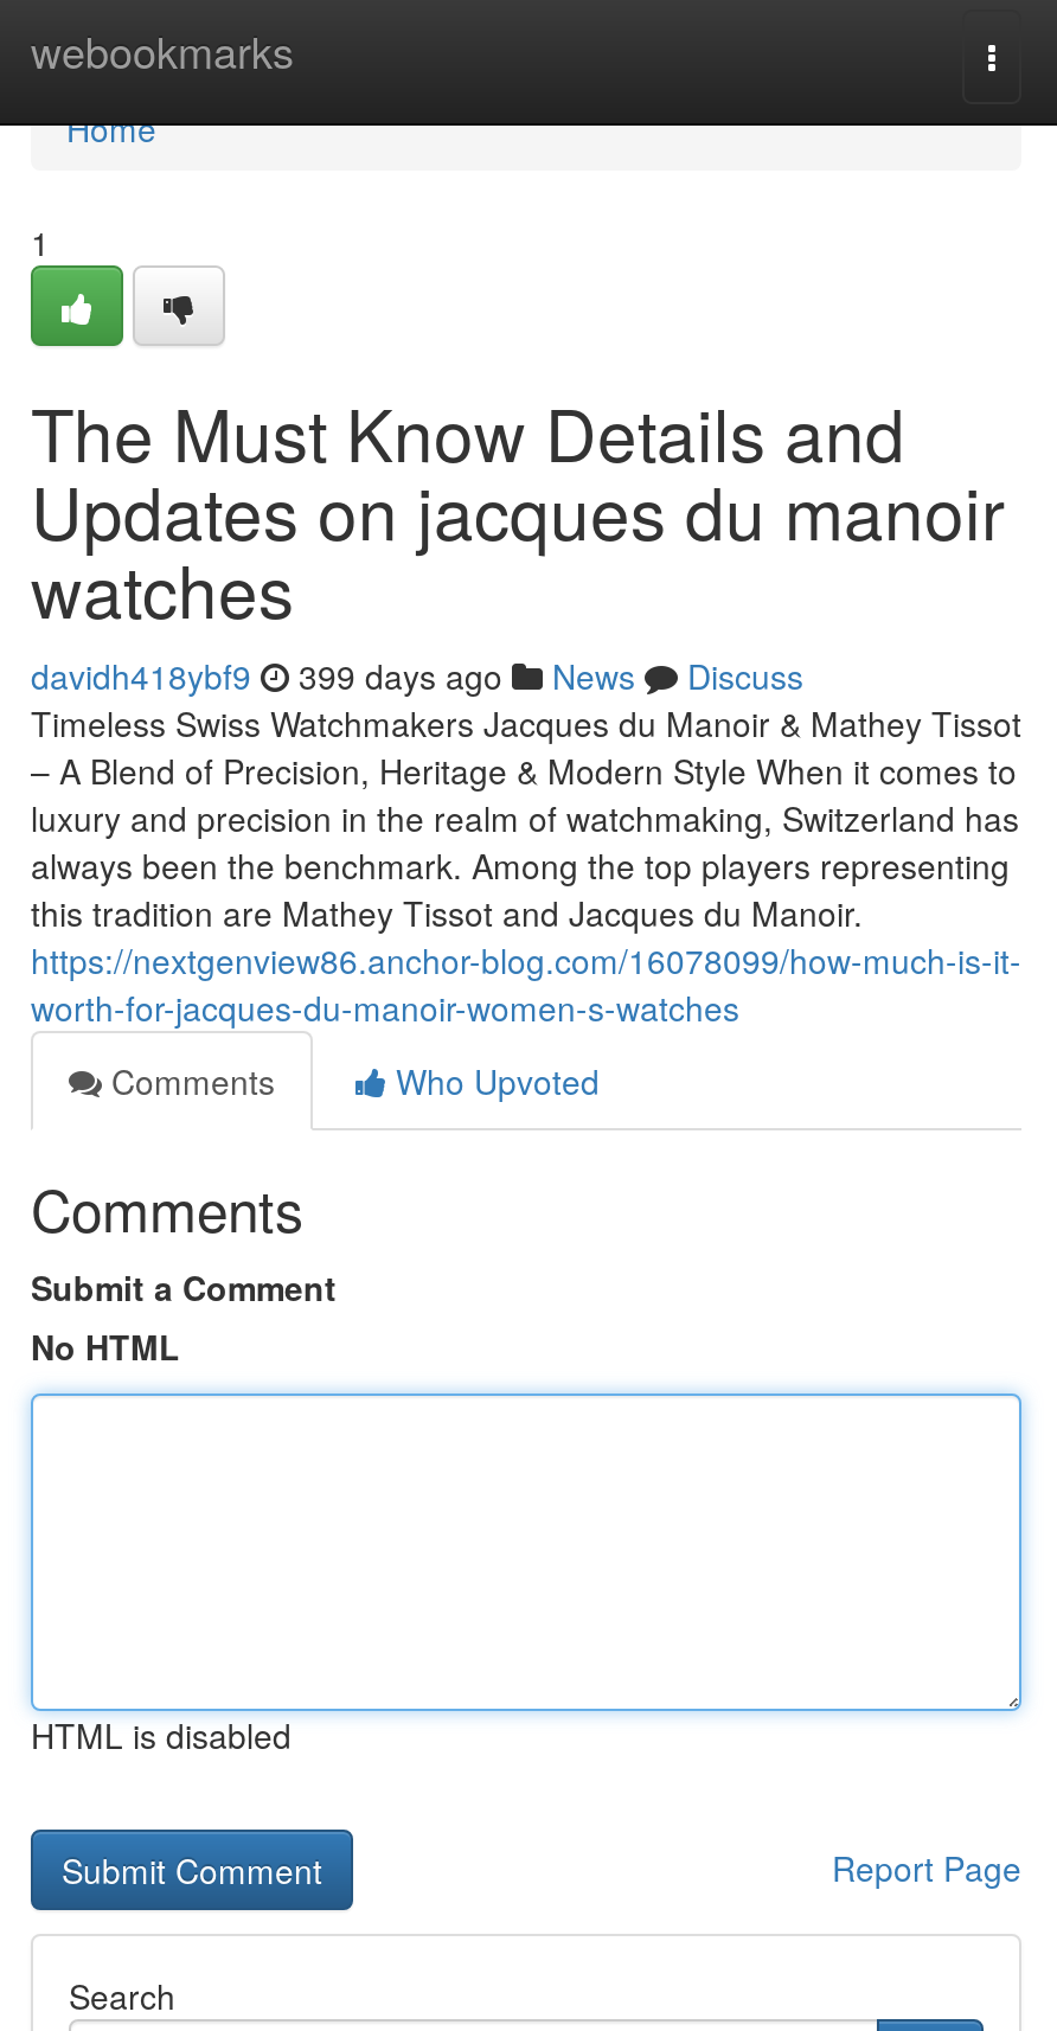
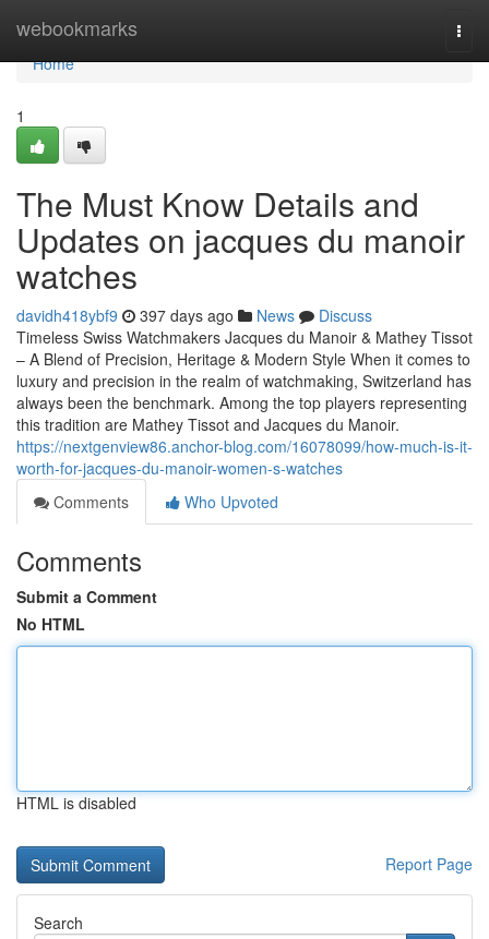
- davidh418ybf9 399 days ago News Discuss
+ davidh418ybf9 397 days ago News Discuss
